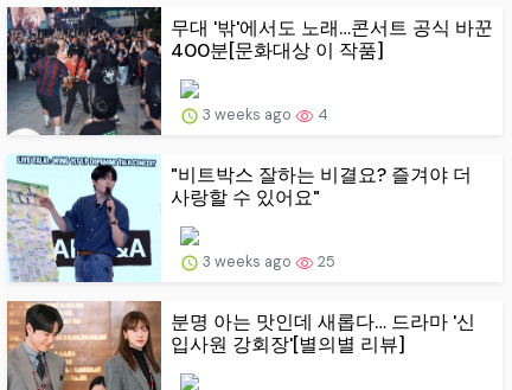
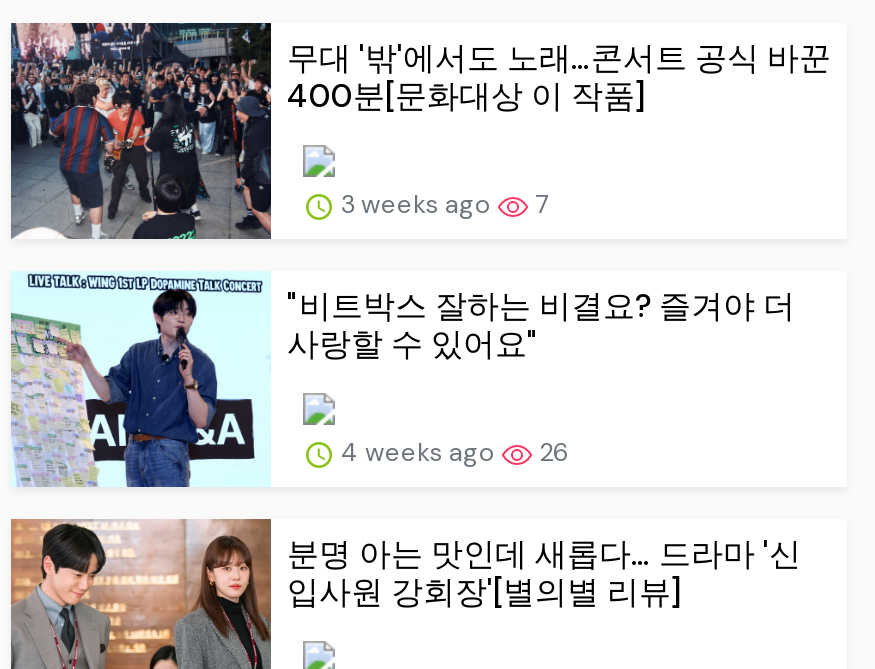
- 3 weeks ago 4
+ 3 weeks ago 7

- 3 weeks ago
+ 4 weeks ago

- 25
+ 26
